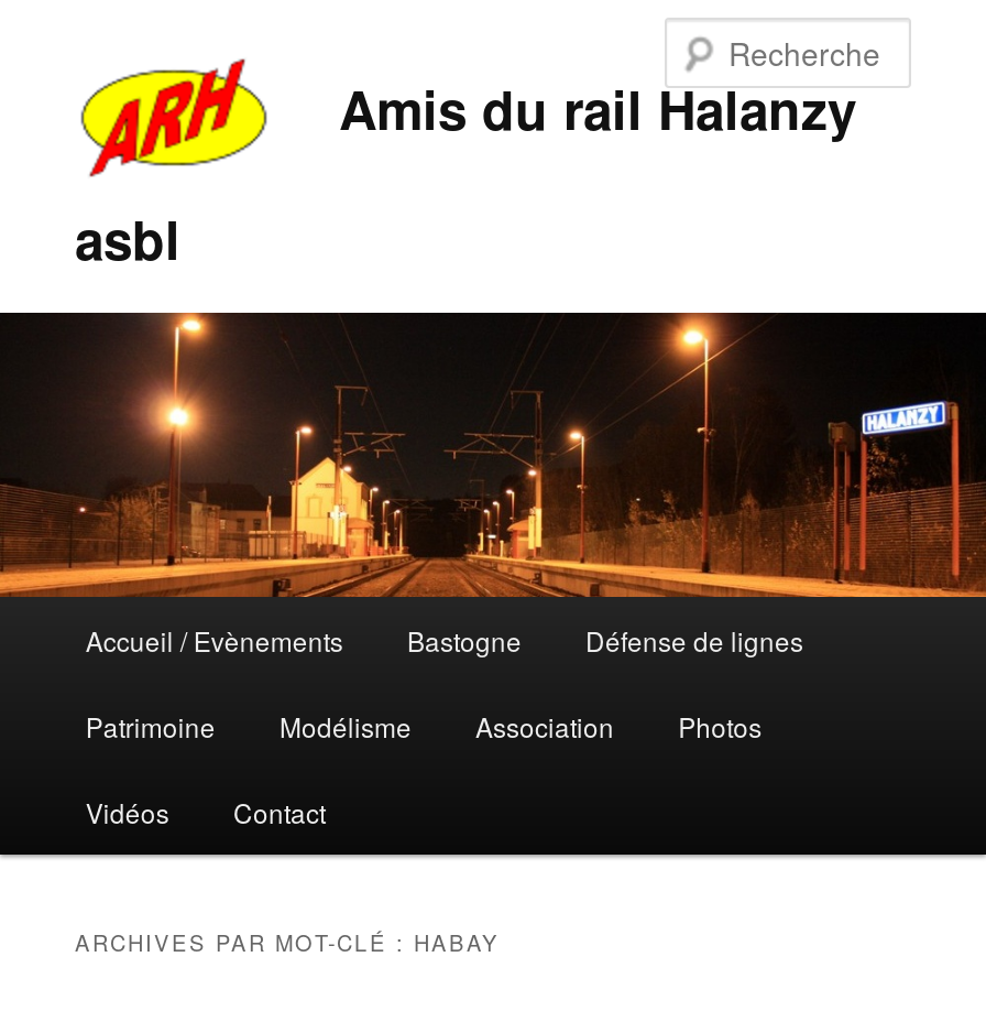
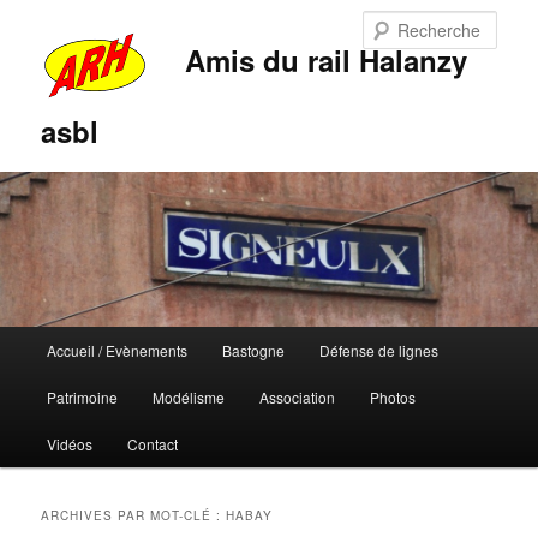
- [image]
+ [image]
